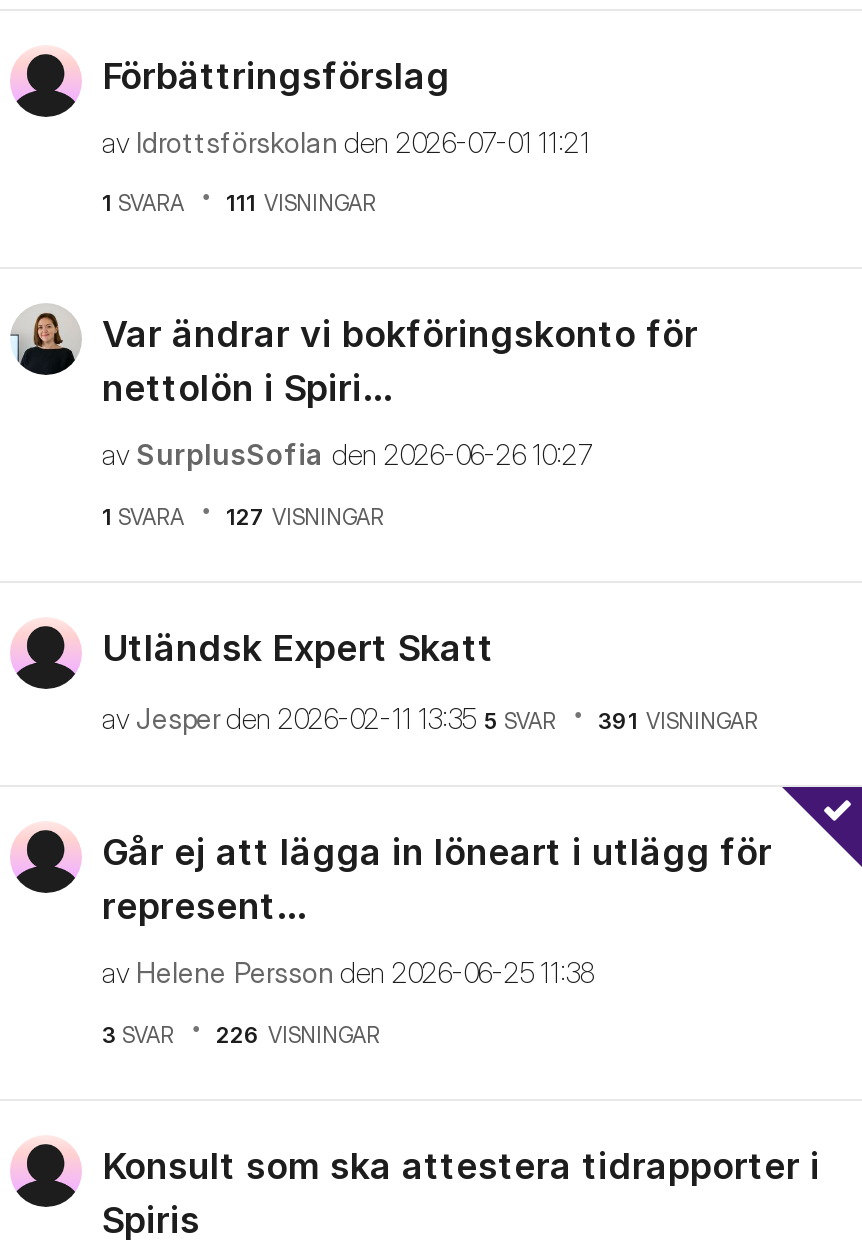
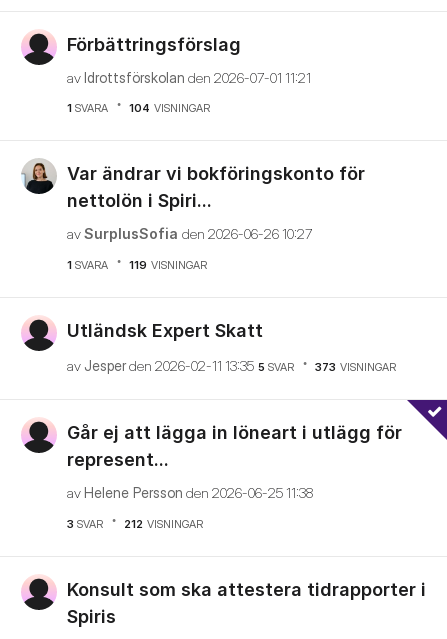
- 1 SVARA 111 VISNINGAR
+ 1 SVARA 104 VISNINGAR

- 1 SVARA 127 VISNINGAR
+ 1 SVARA 119 VISNINGAR

- av Jesper den 2026-02-11 13:35 5 SVAR 391 VISNINGAR
+ av Jesper den 2026-02-11 13:35 5 SVAR 373 VISNINGAR

- 3 SVAR 226 VISNINGAR
+ 3 SVAR 212 VISNINGAR
